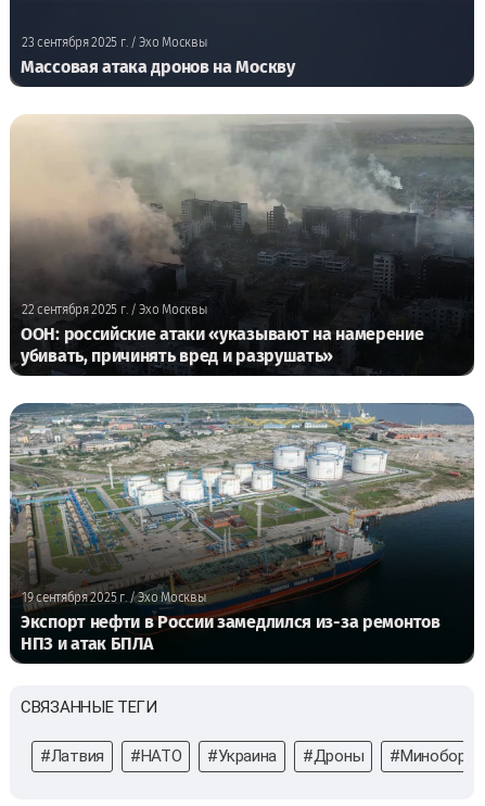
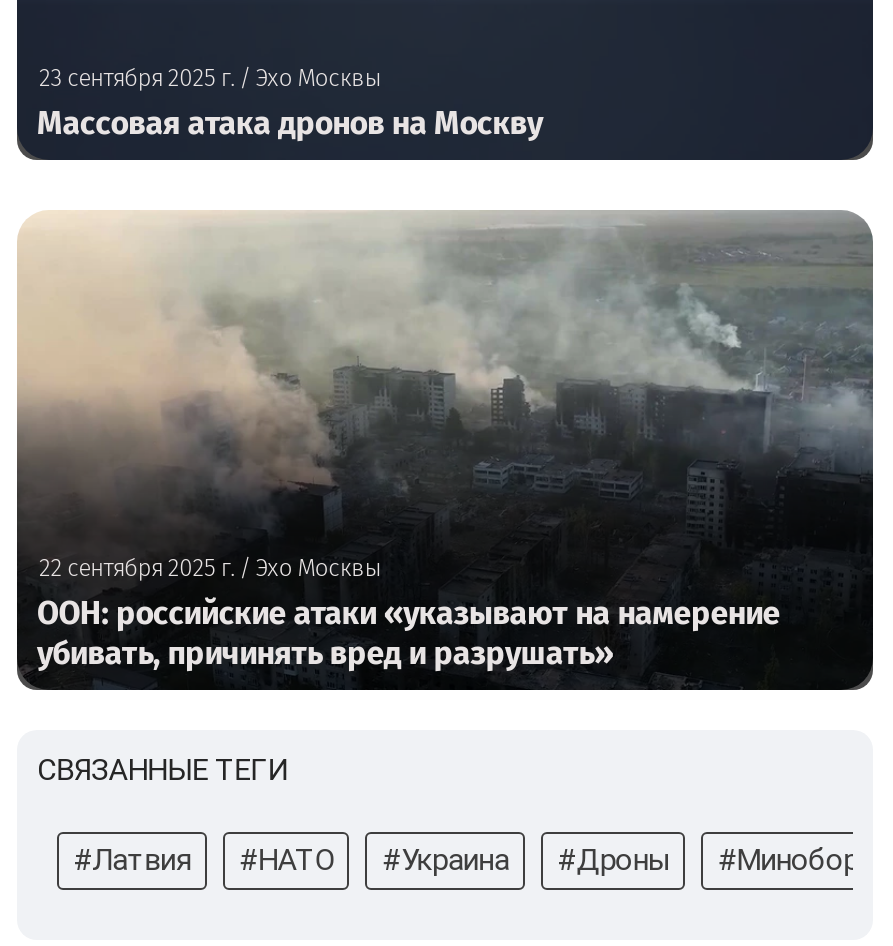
- [image]
- 19 сентября 2025 г. / Эхо Москвы
- Экспорт нефти в России замедлился из-за ремонтов
- НПЗ и атак БПЛА
